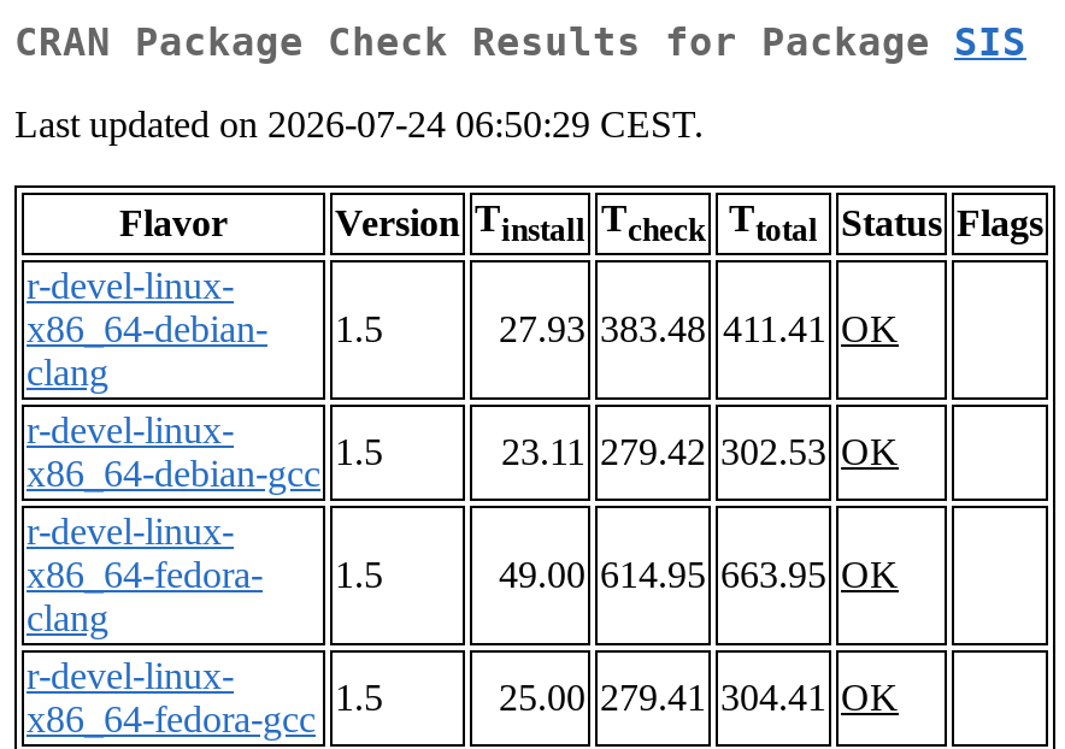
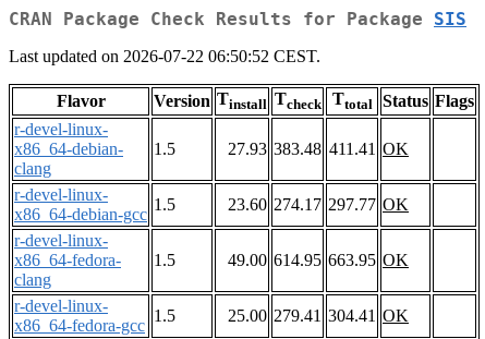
- Last updated on 2026-07-24 06:50:29 CEST.
+ Last updated on 2026-07-22 06:50:52 CEST.

- 23.11 279.42 302.53 OK
+ 23.60 274.17 297.77 OK
